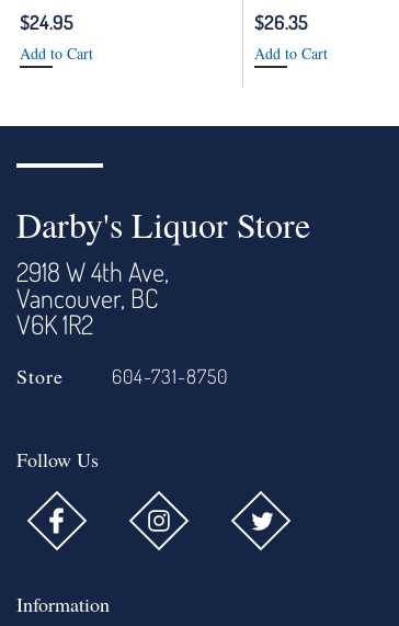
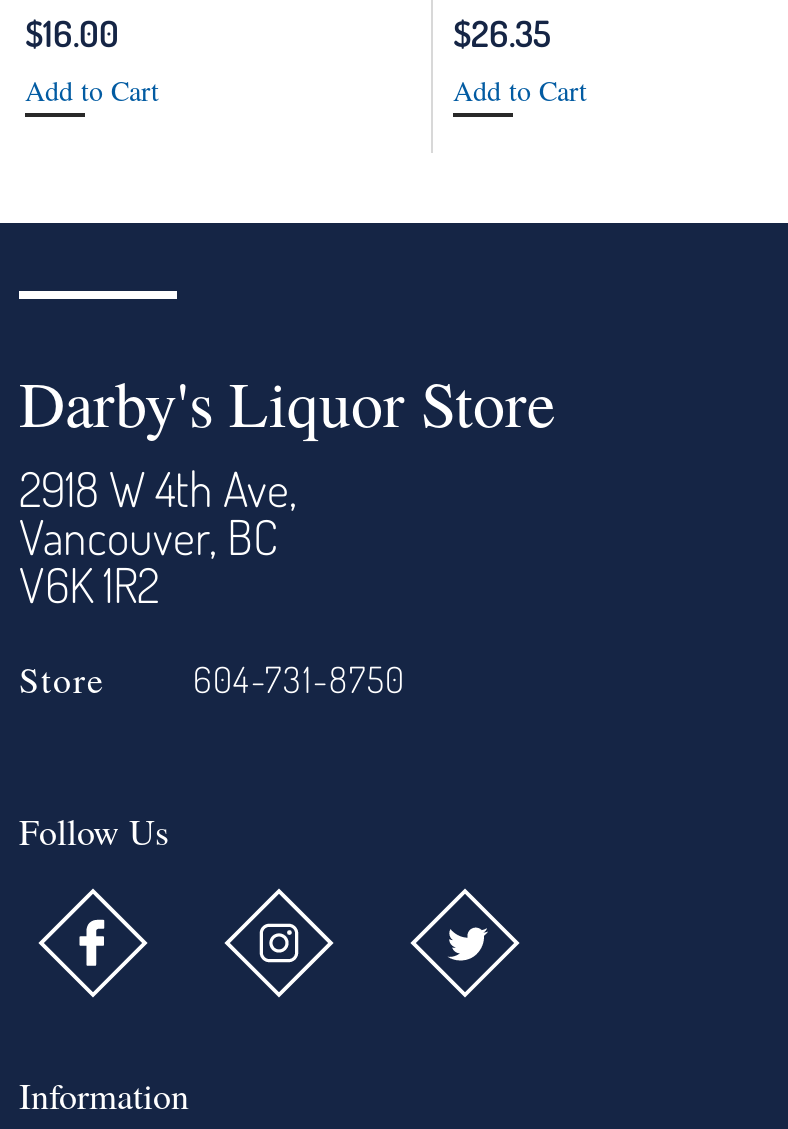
- $24.95
+ $16.00
